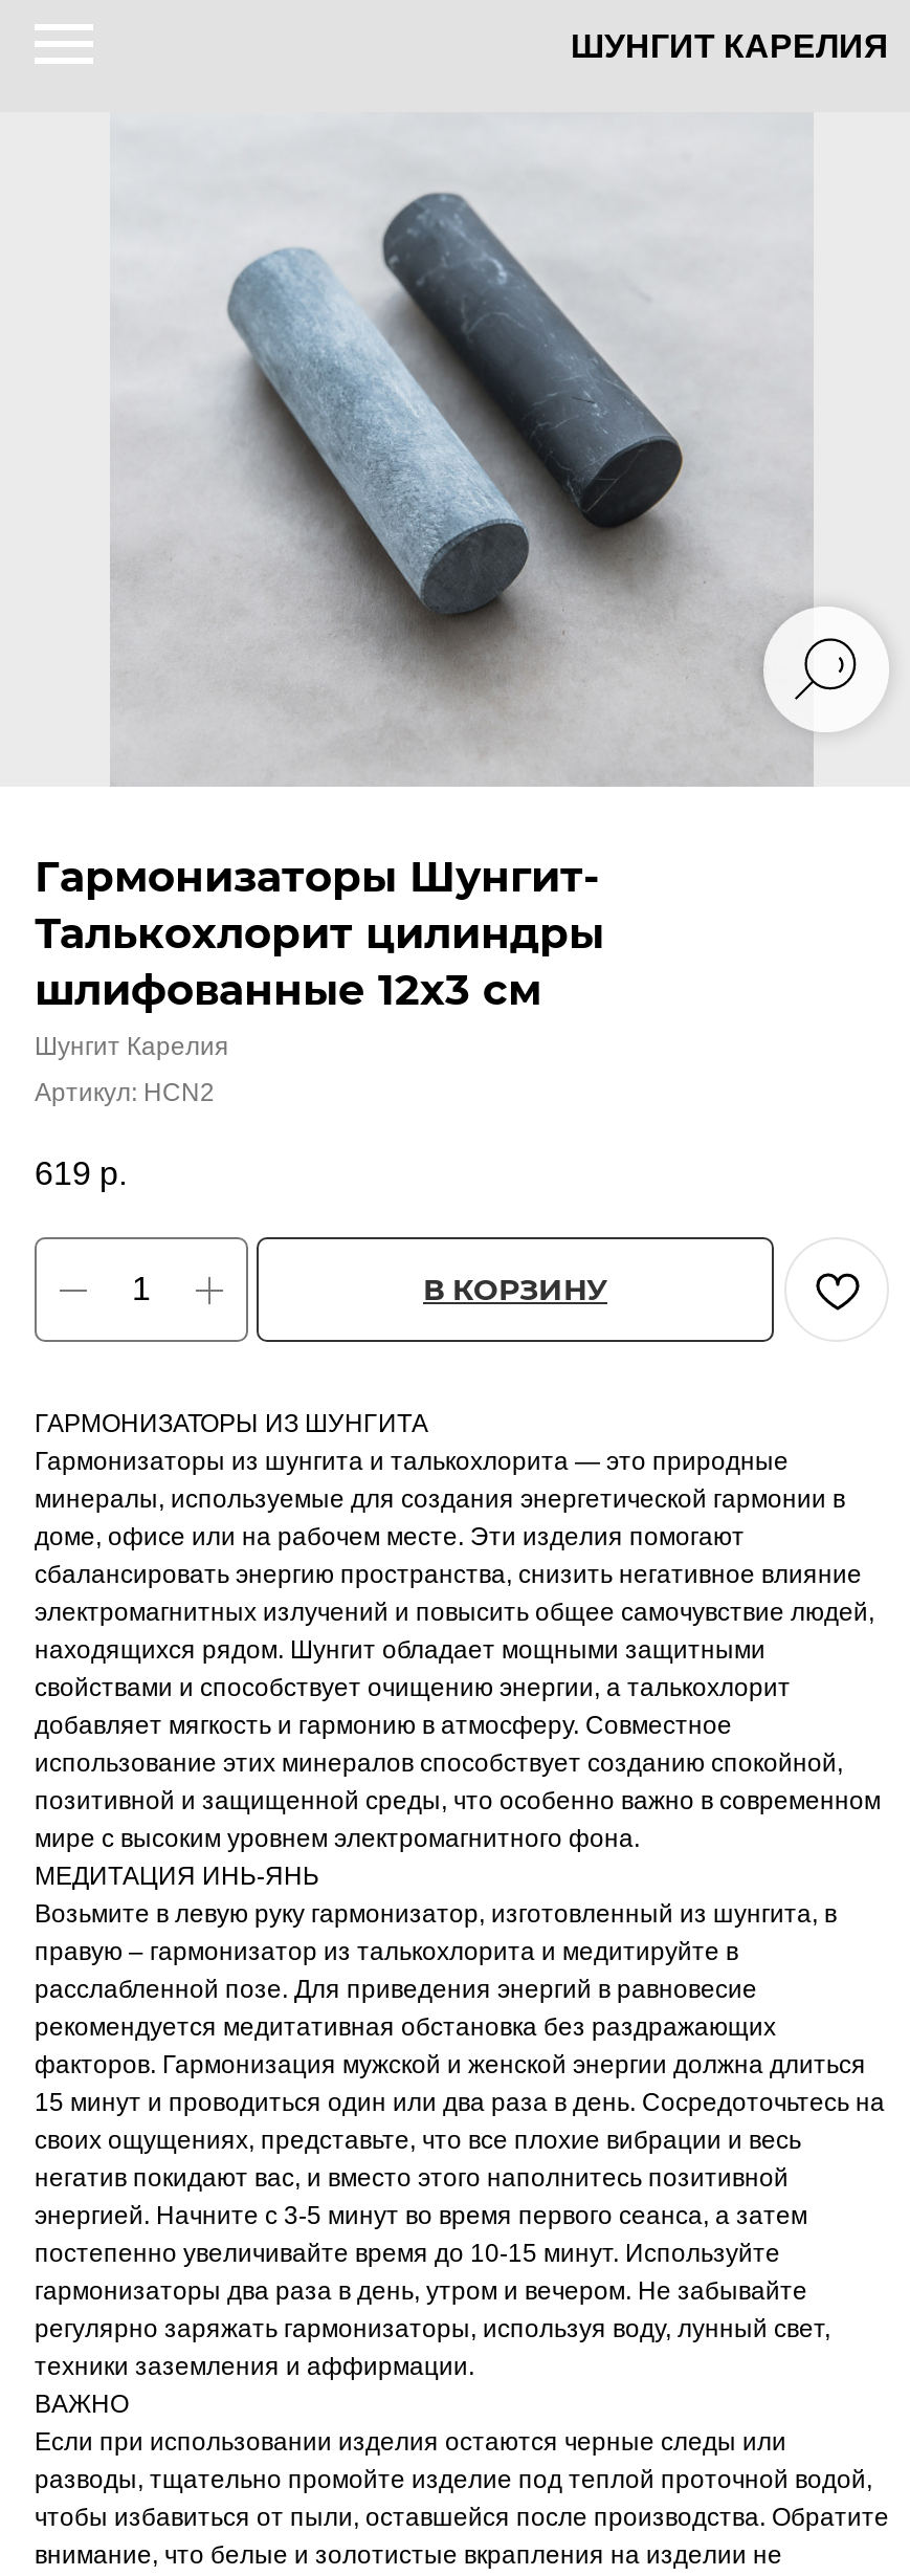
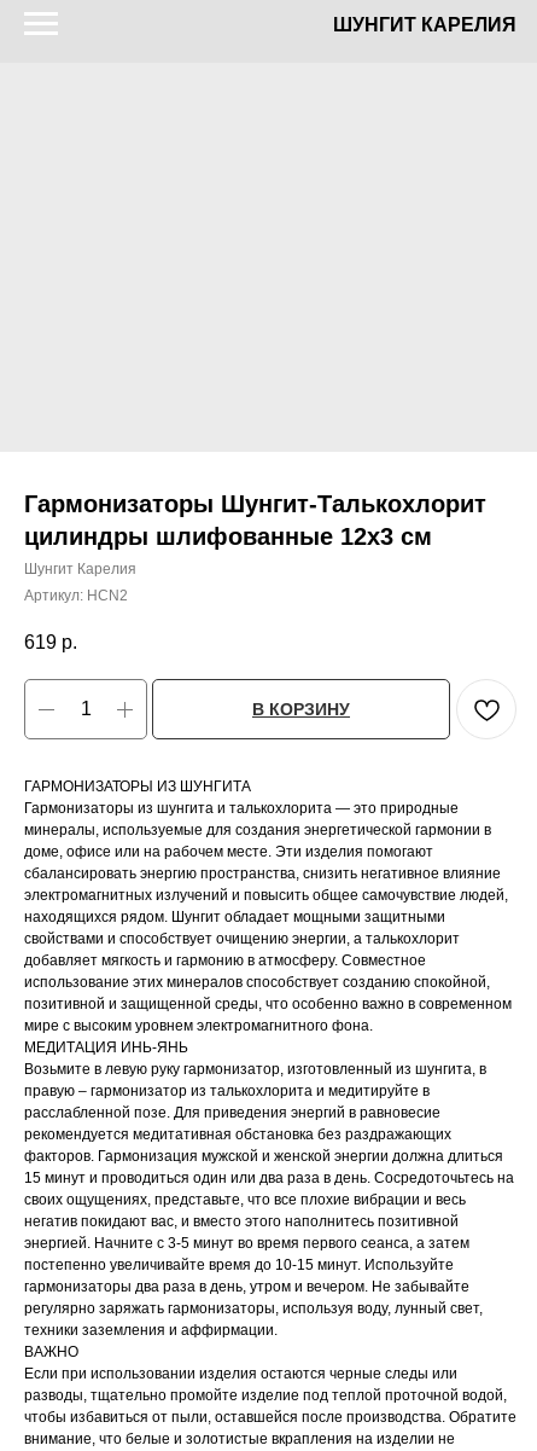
- [image]
